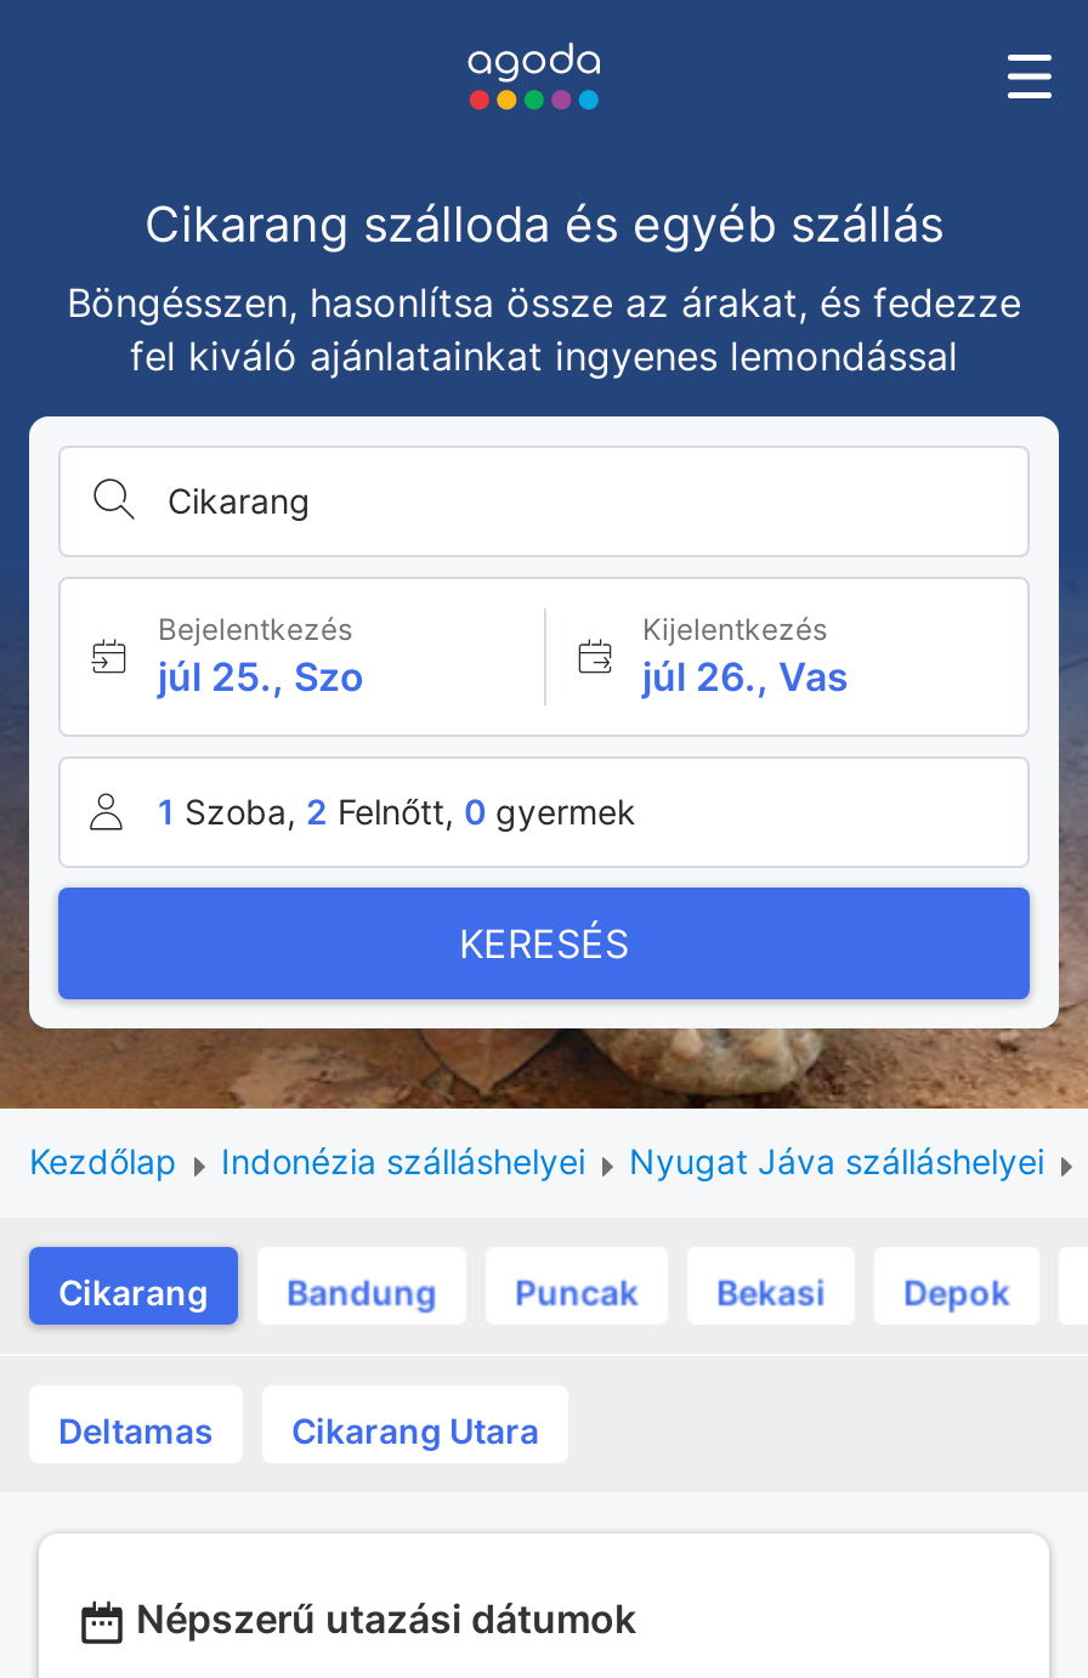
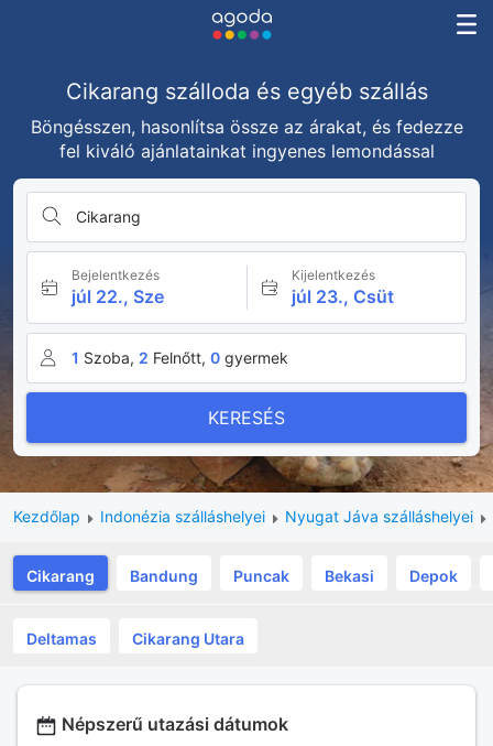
- júl 25., Szo
+ júl 22., Sze

- júl 26., Vas
+ júl 23., Csüt
